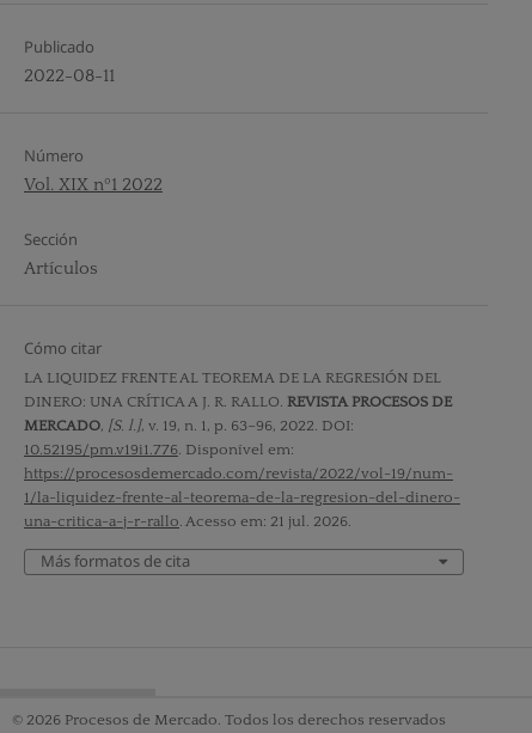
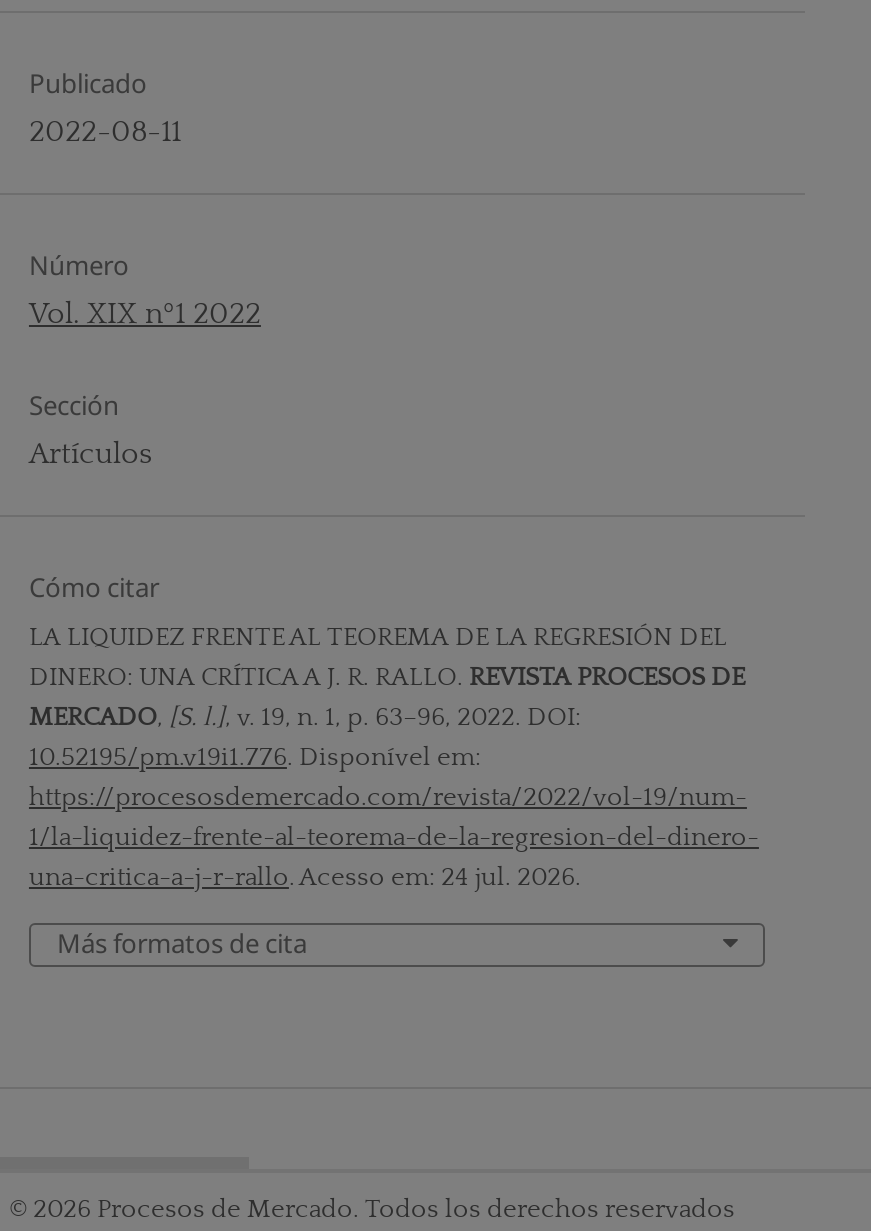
- una-critica-a-j-r-rallo. Acesso em: 21 jul. 2026.
+ una-critica-a-j-r-rallo. Acesso em: 24 jul. 2026.
